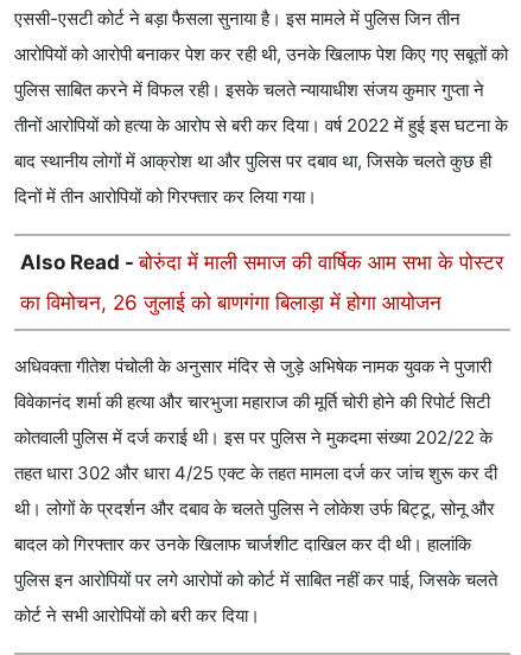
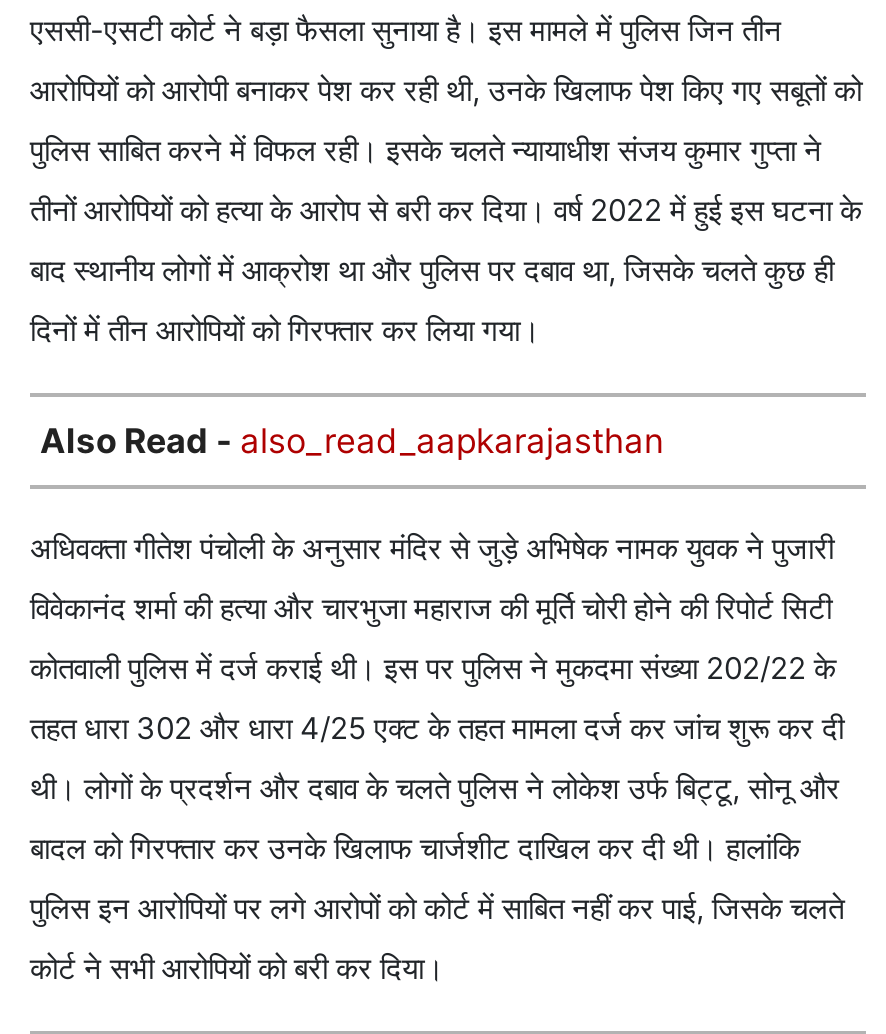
- Also Read - बोरुंदा में माली समाज की वार्षिक आम सभा के पोस्टर
- का विमोचन, 26 जुलाई को बाणगंगा बिलाड़ा में होगा आयोजन
+ Also Read - also_read_aapkarajasthan
